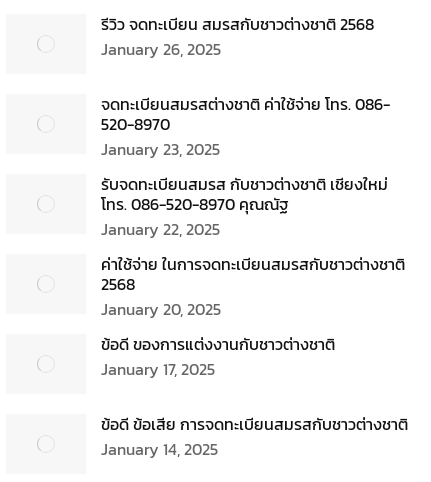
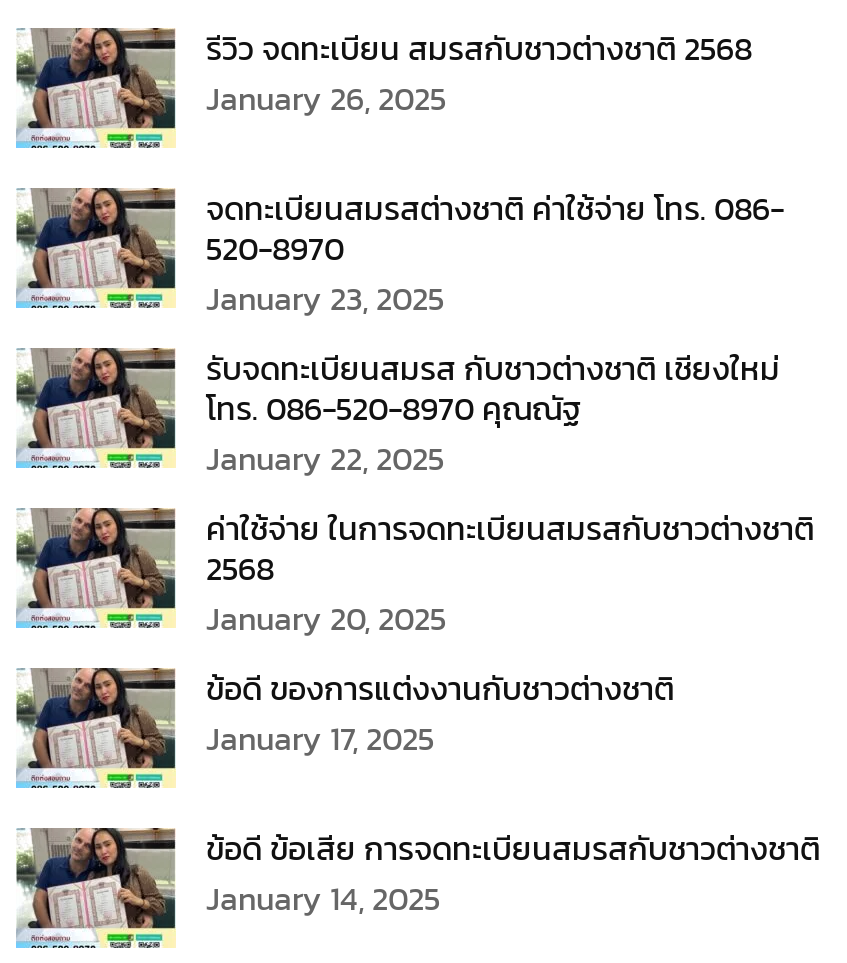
+ [image]

+ [image]

+ [image]

+ [image]

+ [image]

+ [image]
